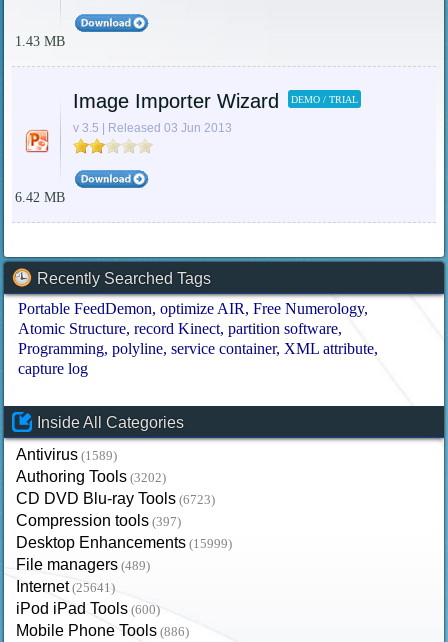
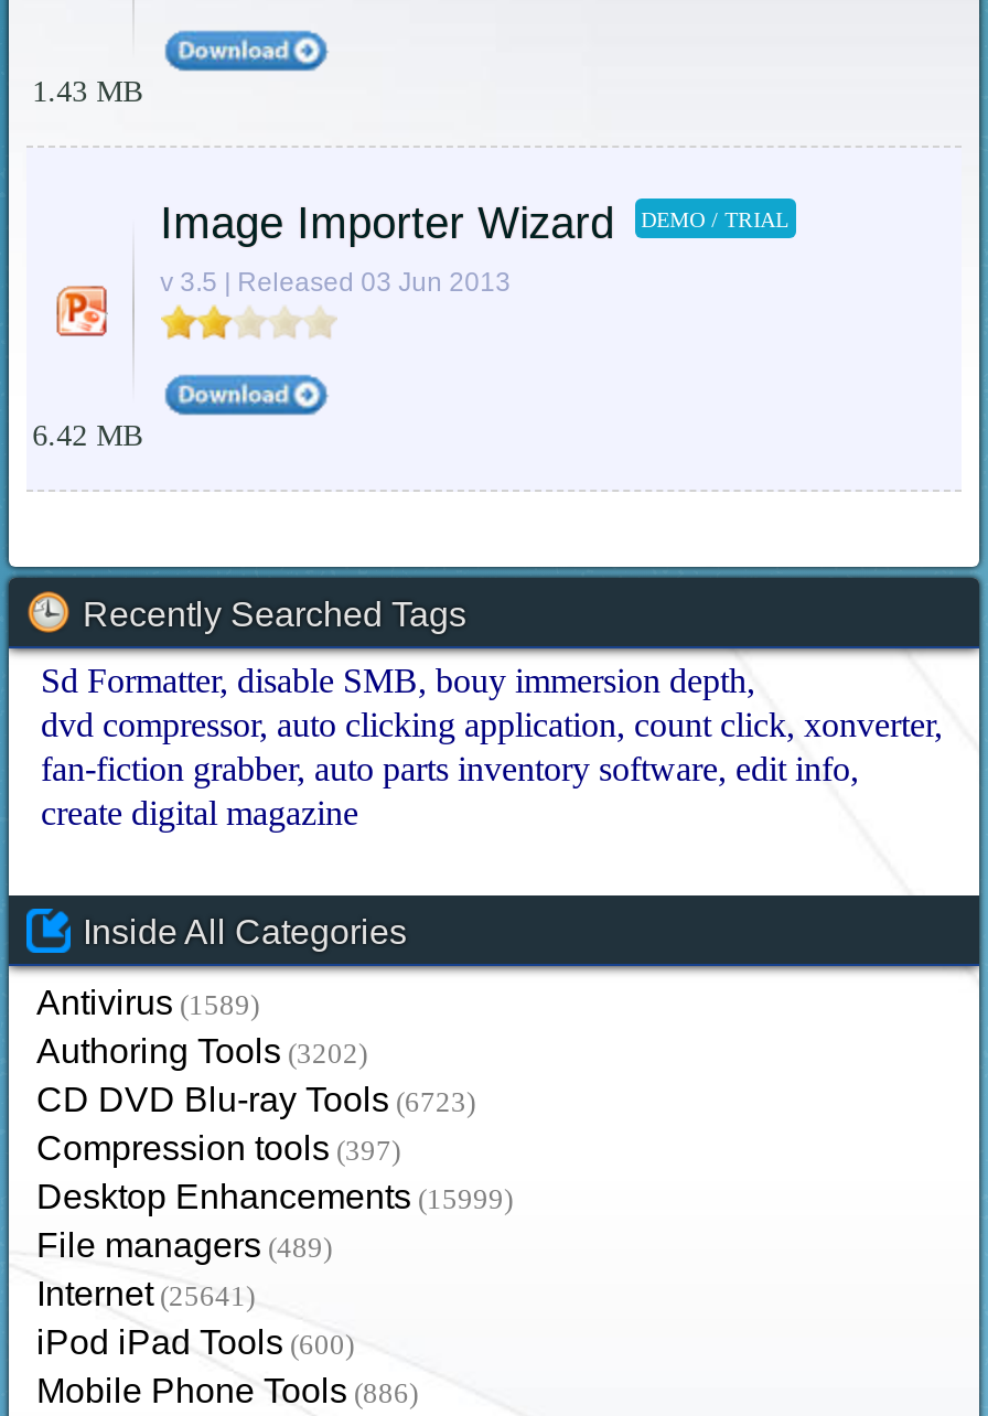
- Portable FeedDemon optimize AIR Free Numerology
- Atomic Structure record Kinect partition software
- Programming polyline service container XML attribute
- capture log
+ Sd Formatter disable SMB bouy immersion depth
+ dvd compressor auto clicking application count click xonverter
+ fan-fiction grabber auto parts inventory software edit info
+ create digital magazine
